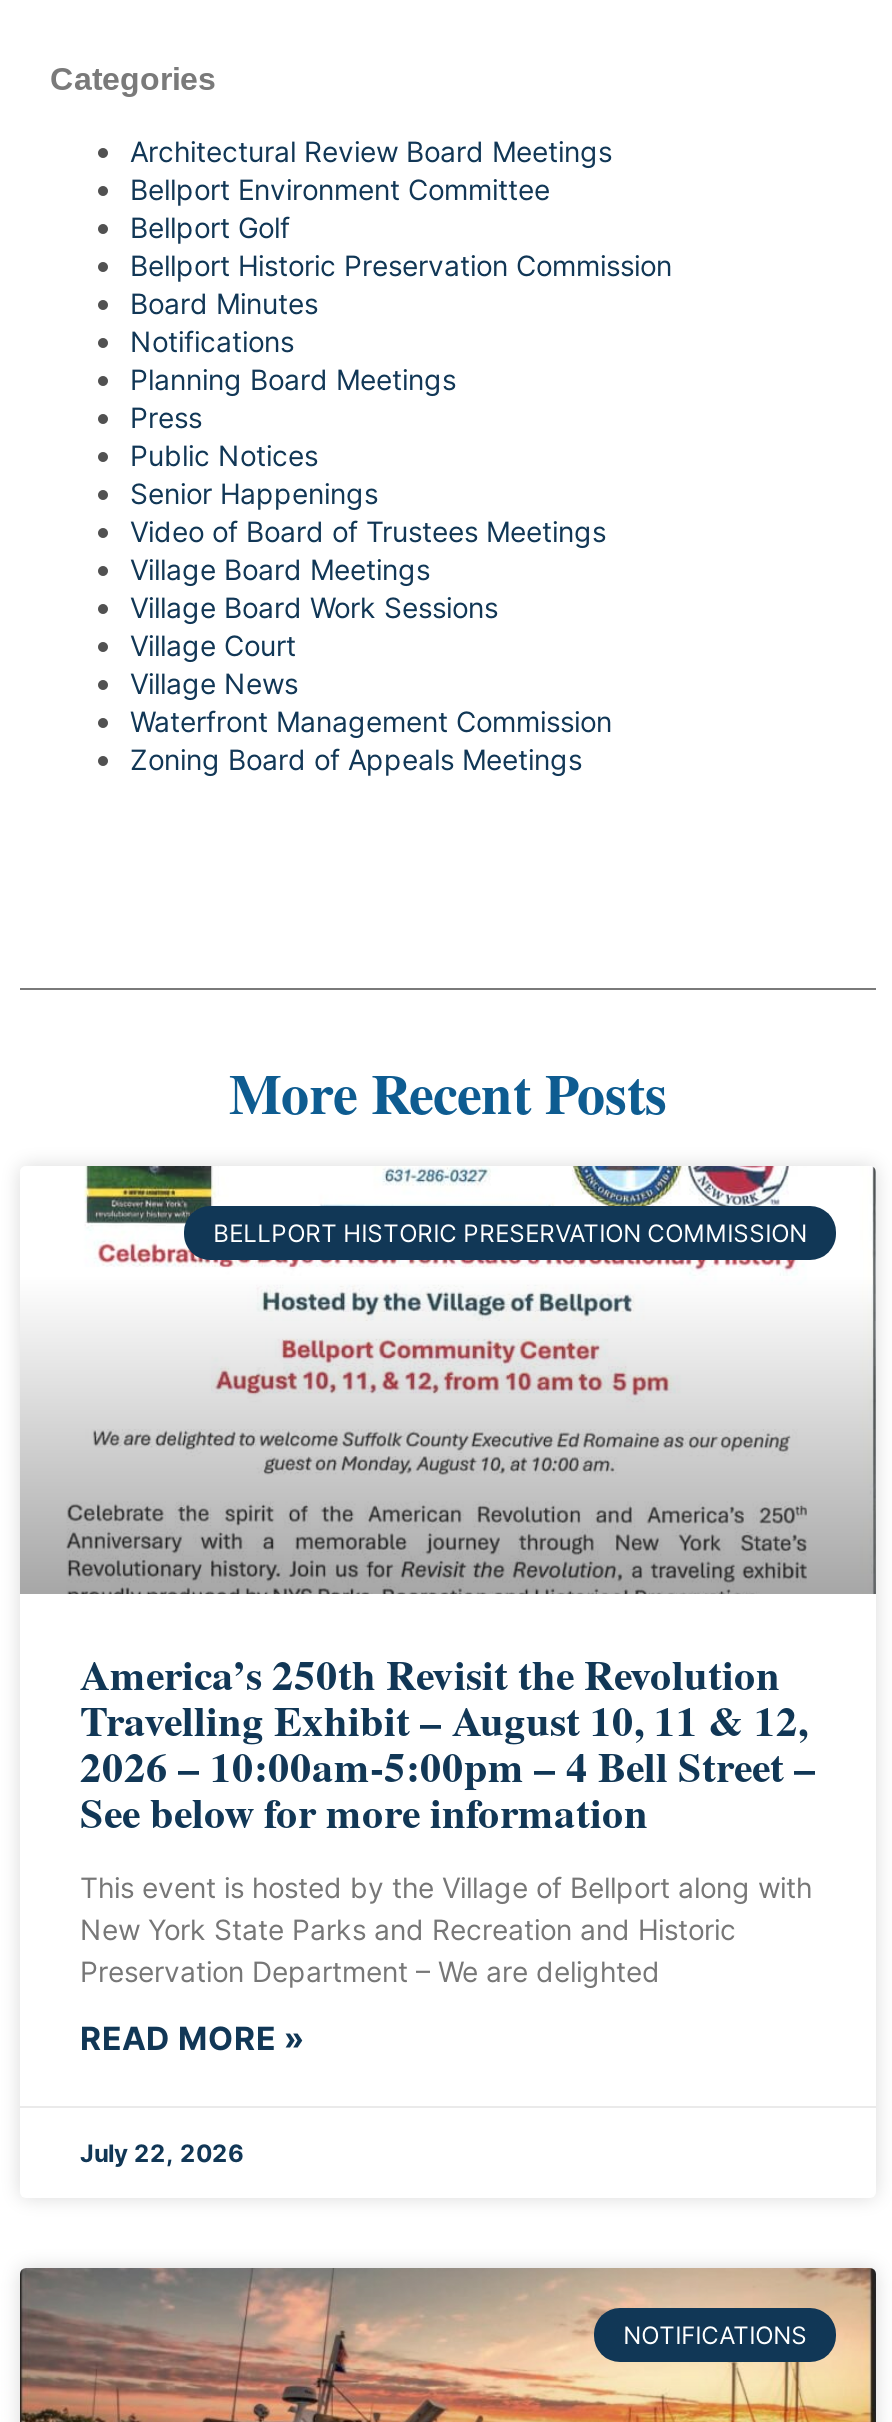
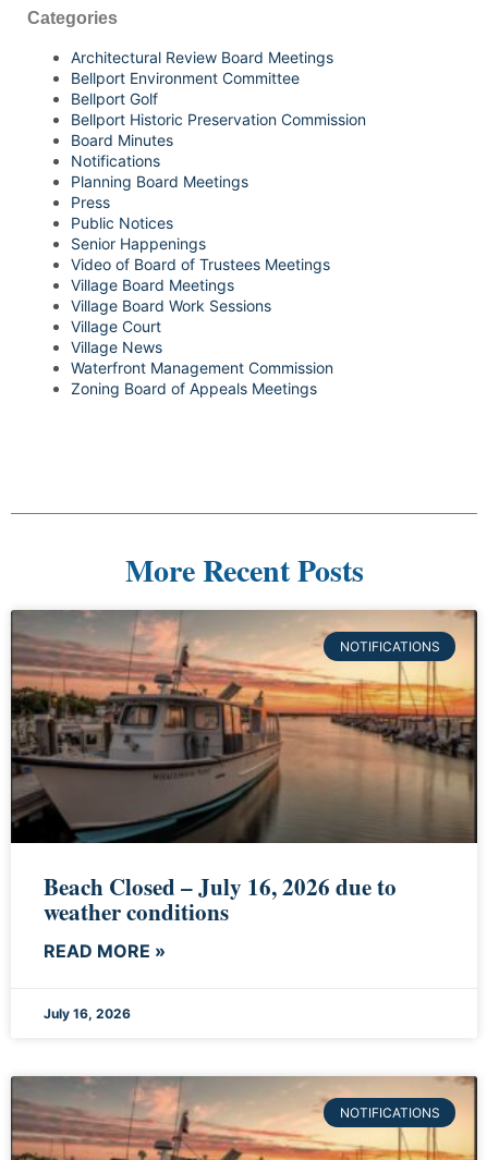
- [image]
- BELLPORT HISTORIC PRESERVATION COMMISSION
+ [image]
+ NOTIFICATIONS

- America’s 250th Revisit the Revolution
- Travelling Exhibit – August 10, 11 & 12,
- 2026 – 10:00am-5:00pm – 4 Bell Street –
- See below for more information
- This event is hosted by the Village of Bellport along with
- New York State Parks and Recreation and Historic
- Preservation Department – We are delighted
+ Beach Closed – July 16, 2026 due to
+ weather conditions

- July 22, 2026
+ July 16, 2026
